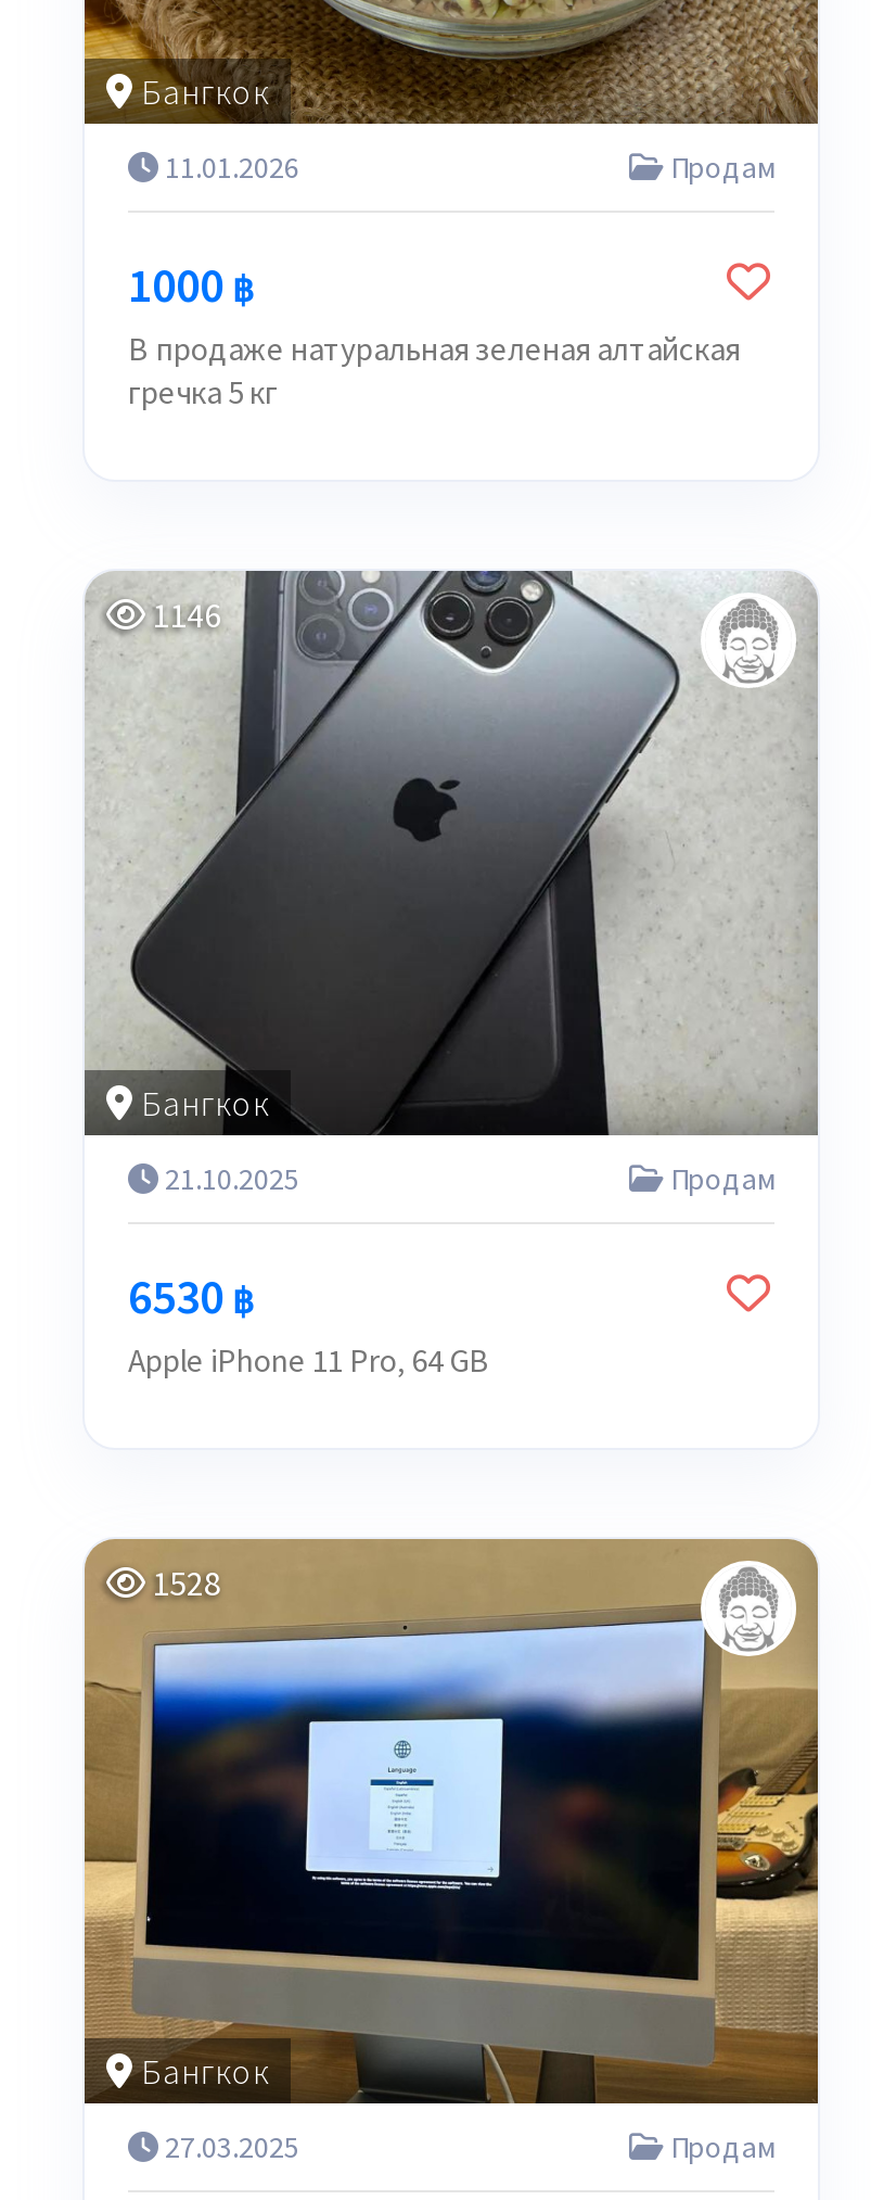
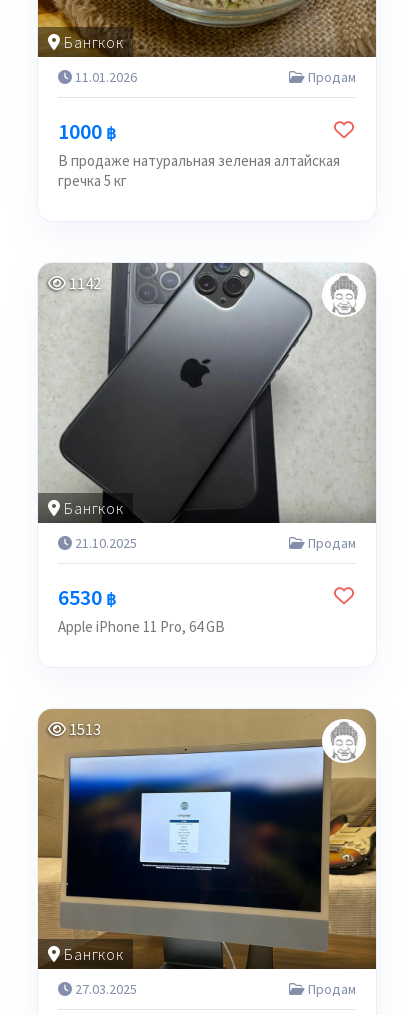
- 1146
+ 1142

- 1528
+ 1513
